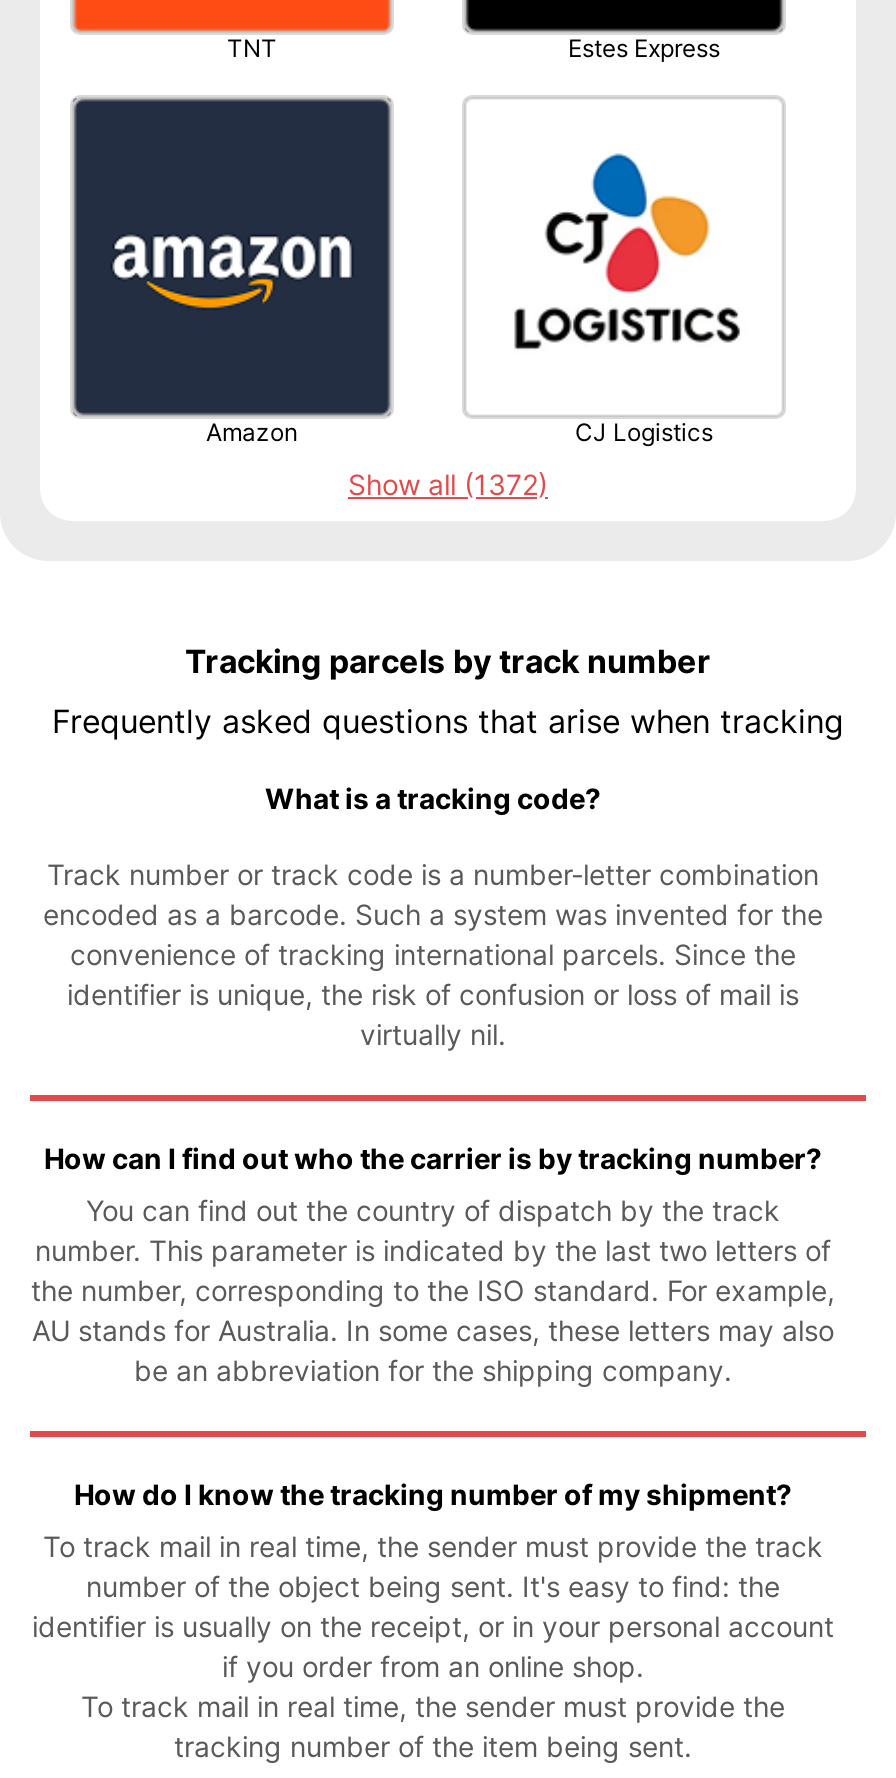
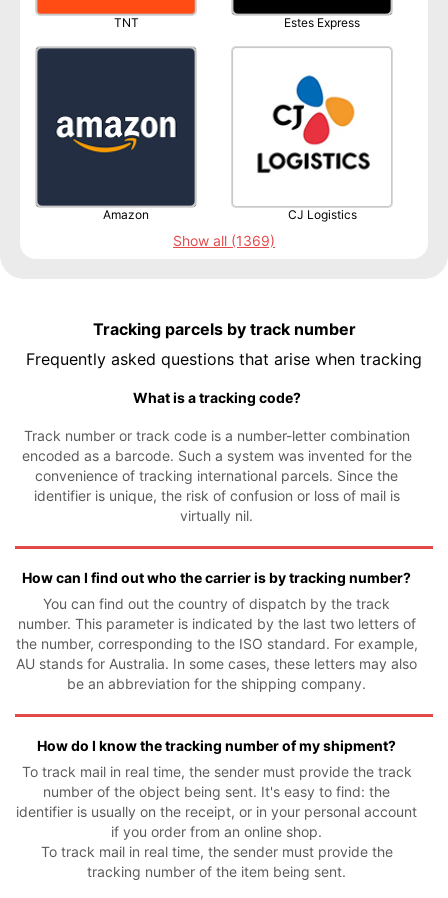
- Show all (1372)
+ Show all (1369)
